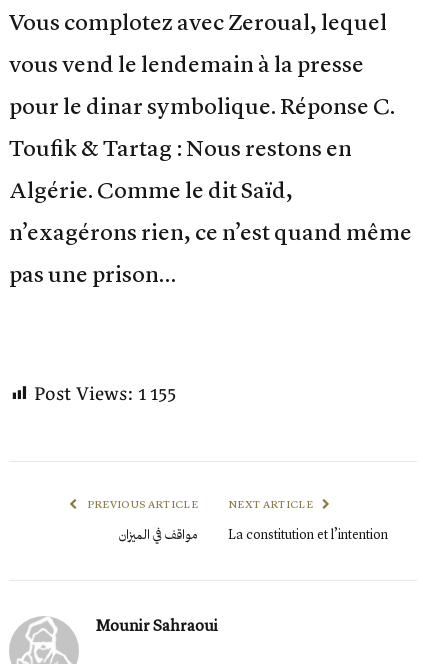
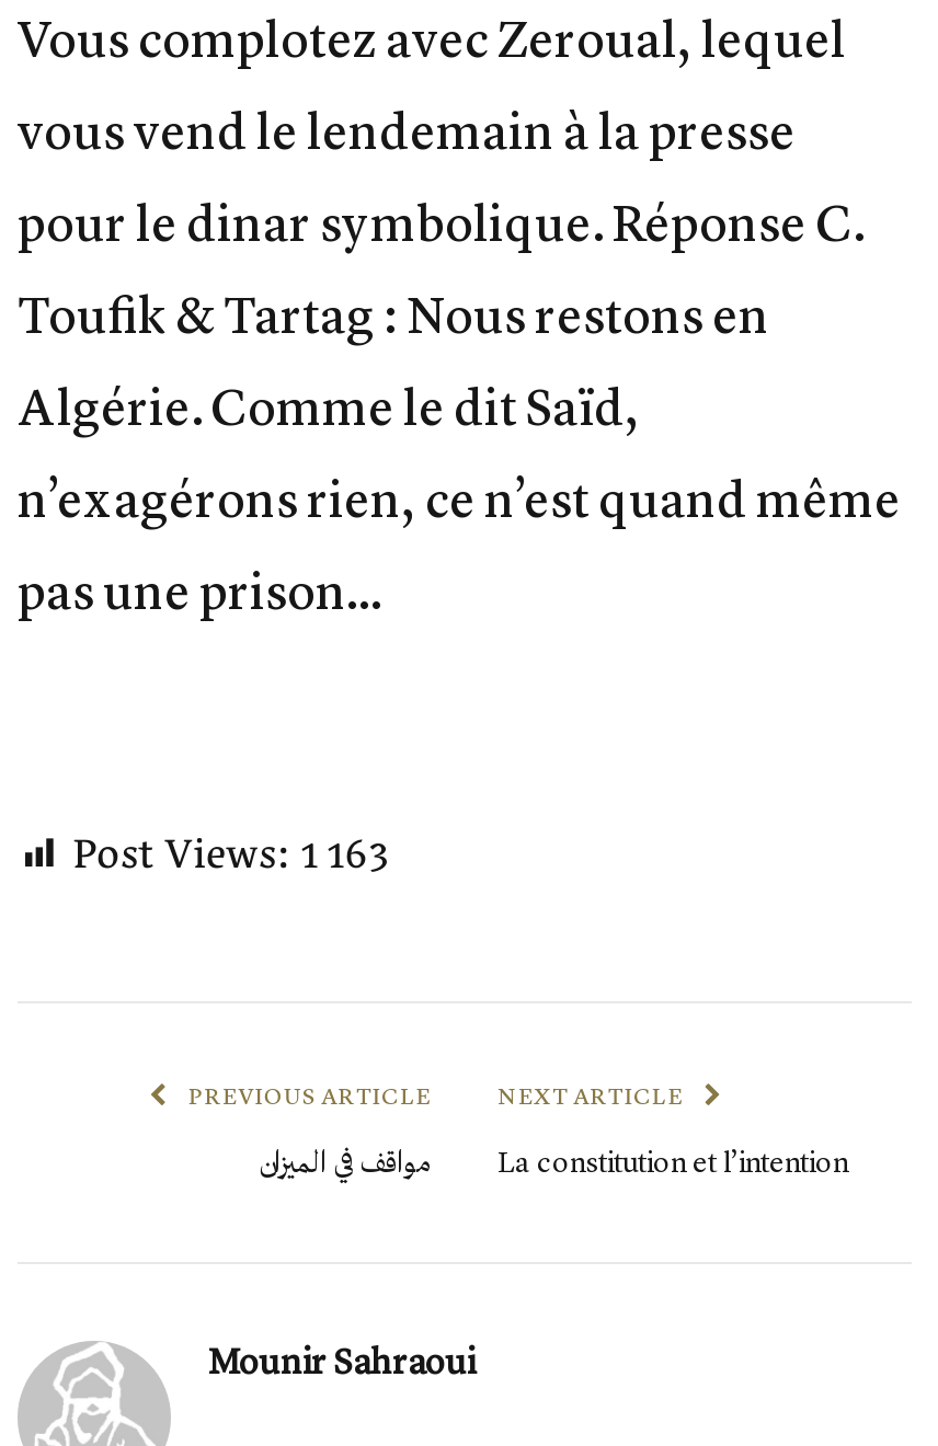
- Post Views: 1 155
+ Post Views: 1 163
